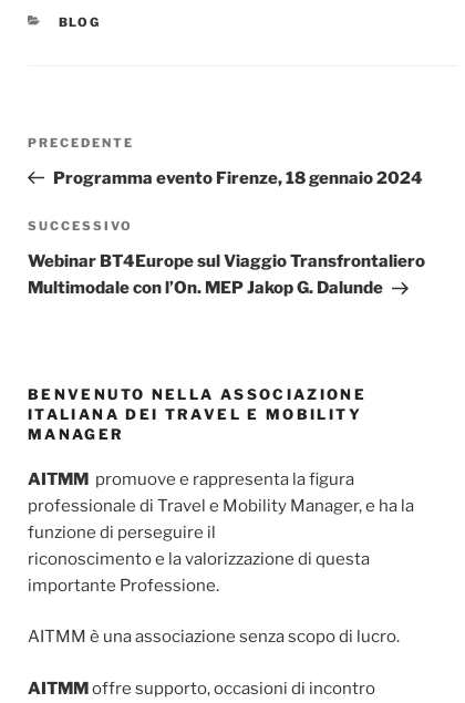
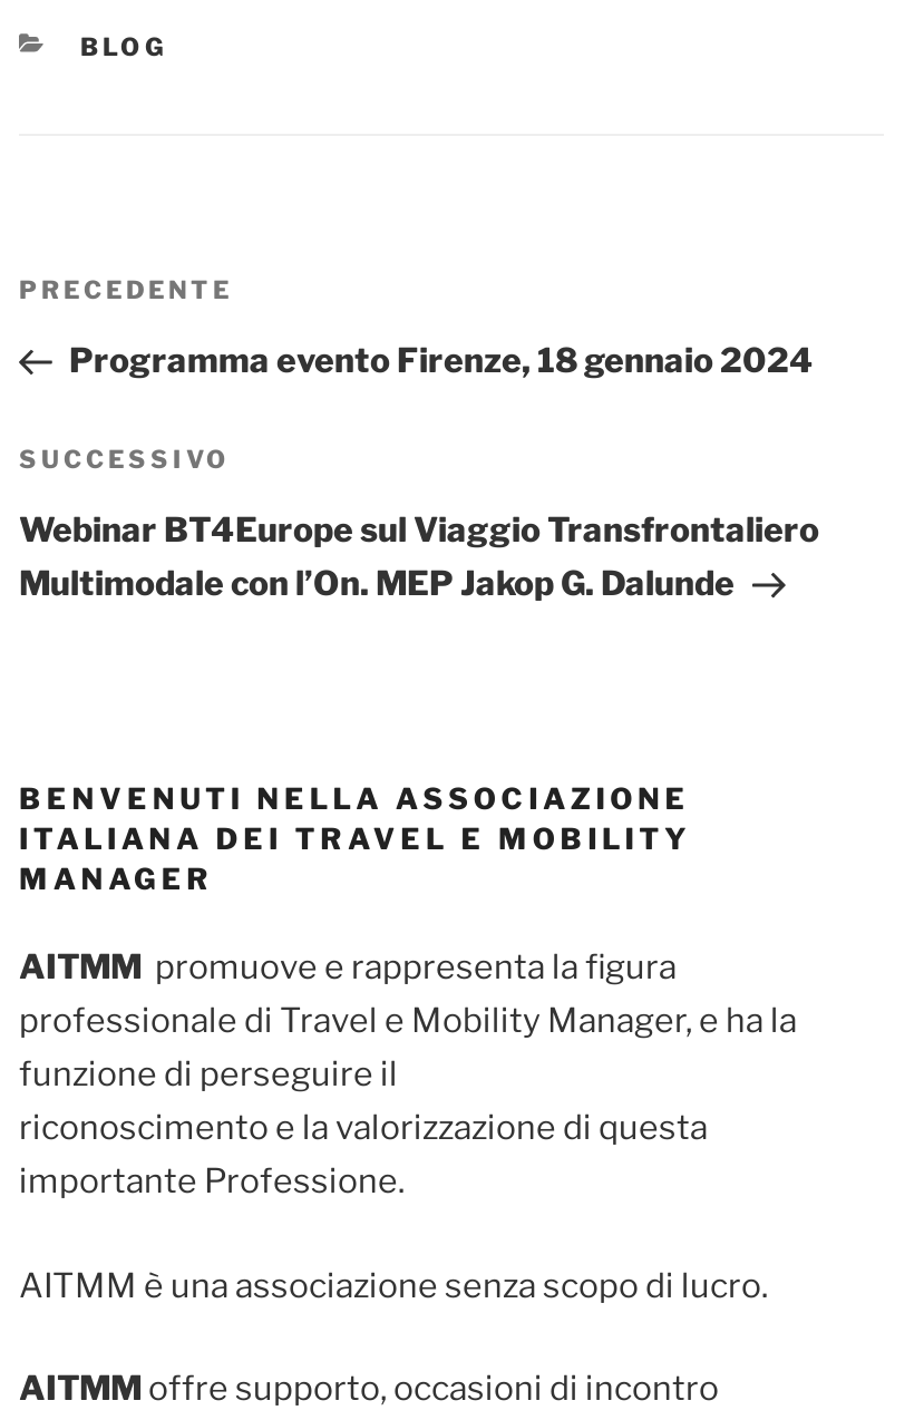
- BENVENUTO NELLA ASSOCIAZIONE
+ BENVENUTI NELLA ASSOCIAZIONE
